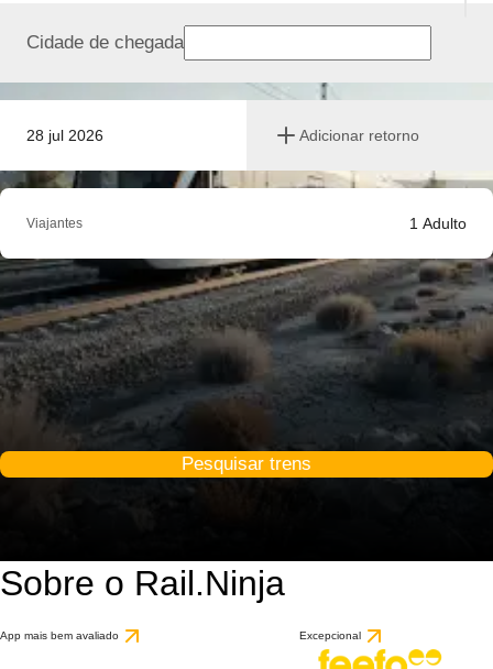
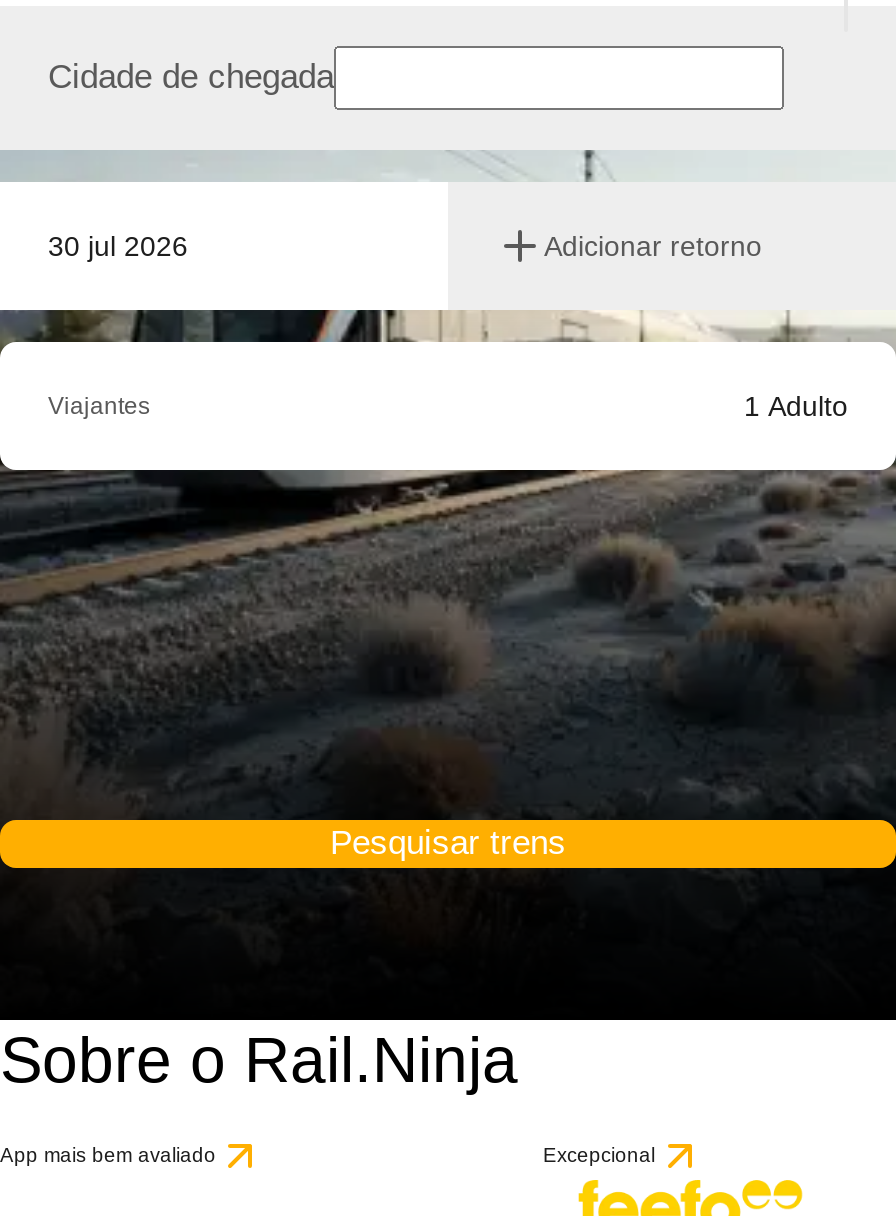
- 28 jul 2026
+ 30 jul 2026
